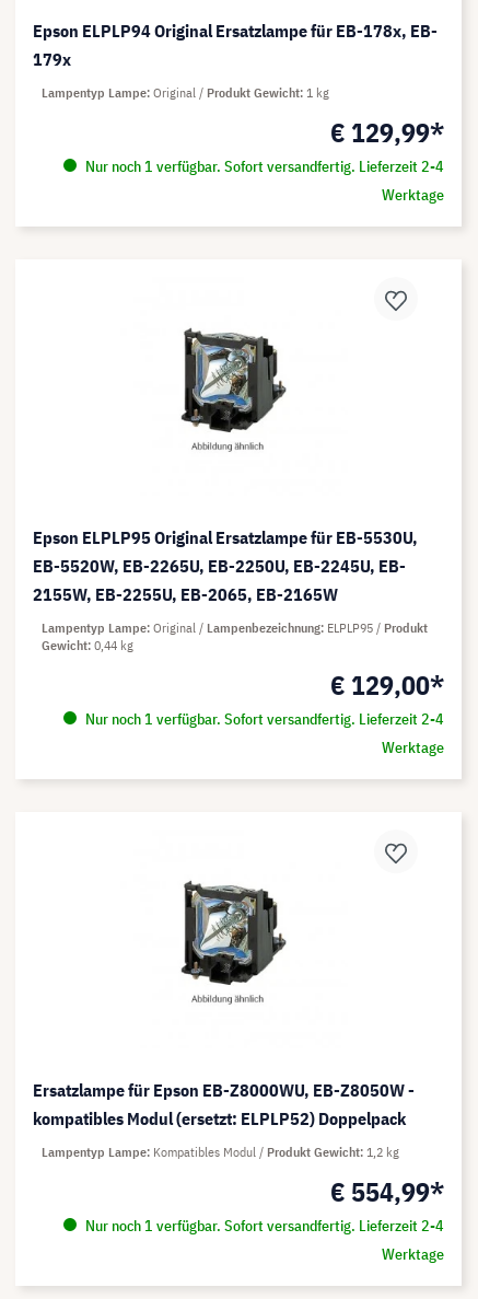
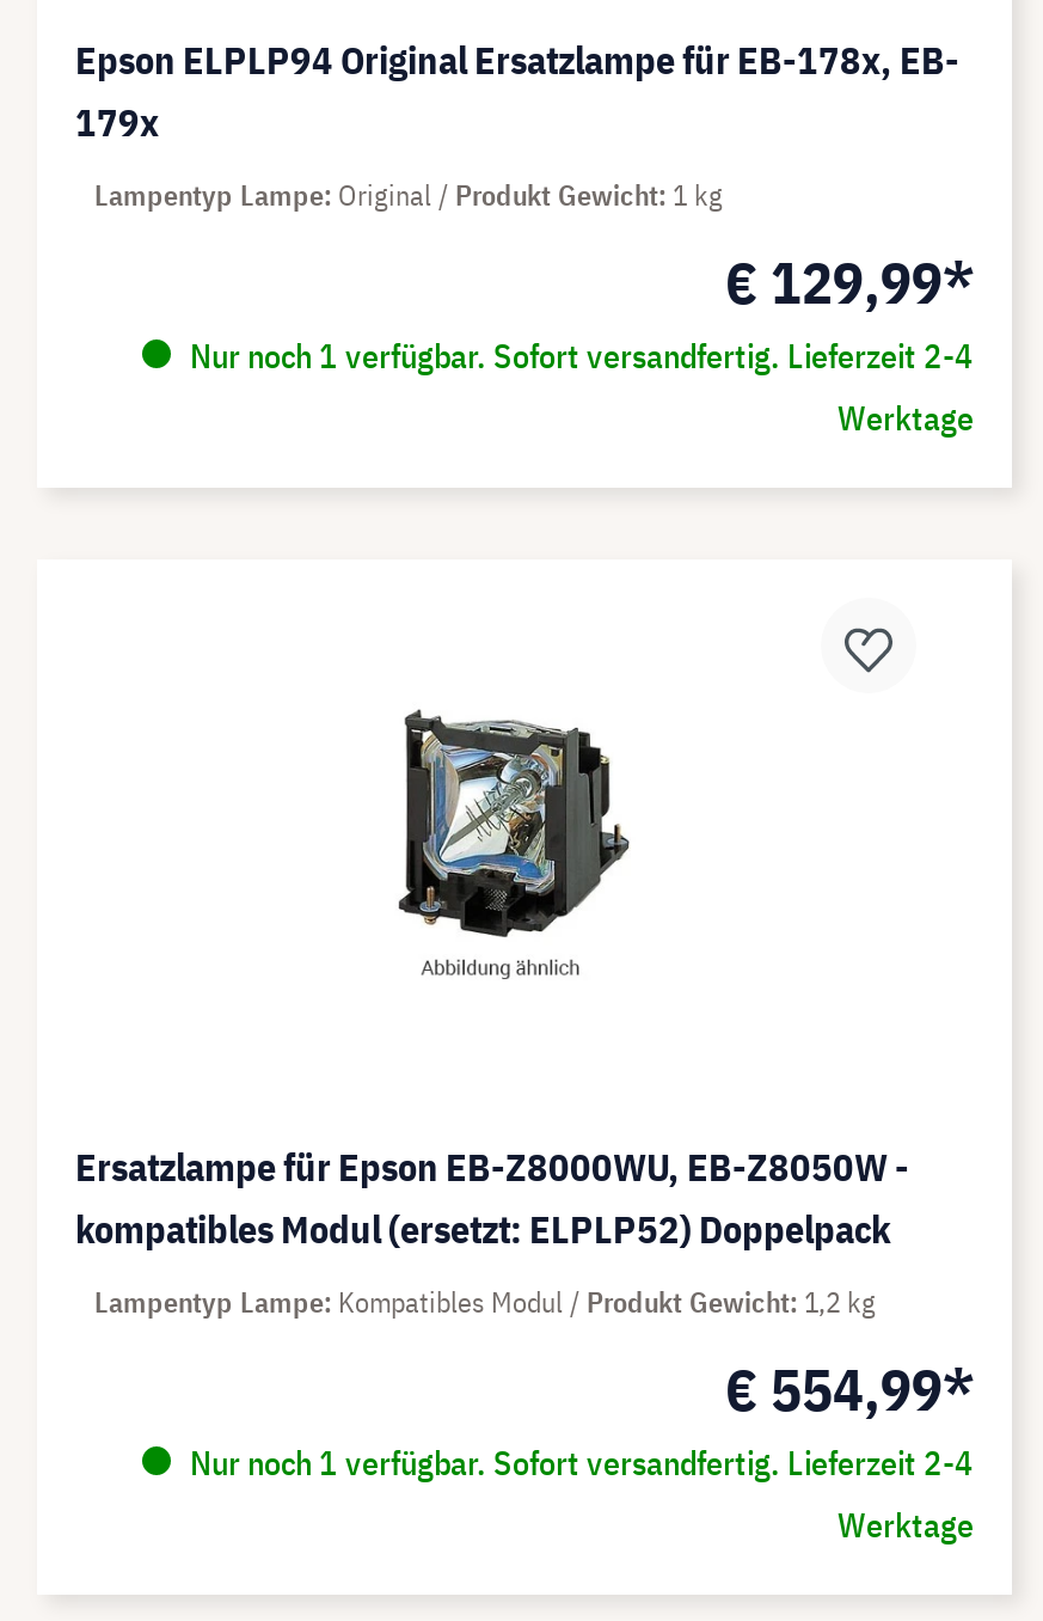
- Epson ELPLP95 Original Ersatzlampe für EB-5530U,
- EB-5520W, EB-2265U, EB-2250U, EB-2245U, EB-
- 2155W, EB-2255U, EB-2065, EB-2165W
- € 129,00*
- Nur noch 1 verfügbar. Sofort versandfertig. Lieferzeit 2-4
- Werktage

- Lampentyp Lampe Original Lampenbezeichnung ELPLP95 Produkt
- Gewicht 0,44 kg
